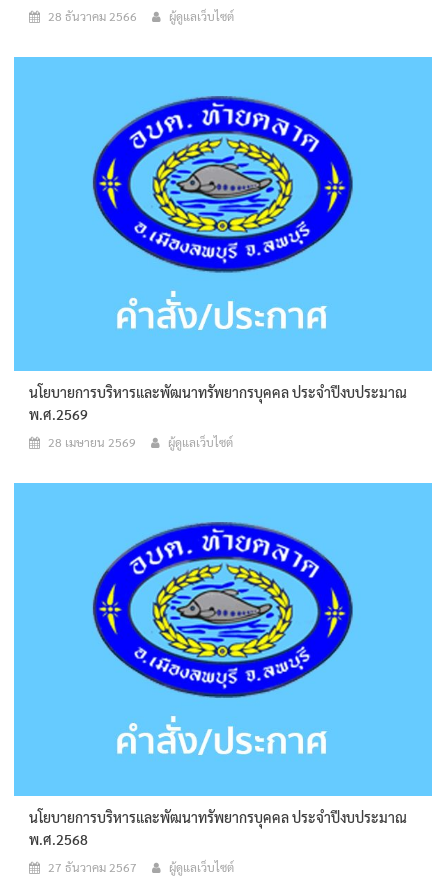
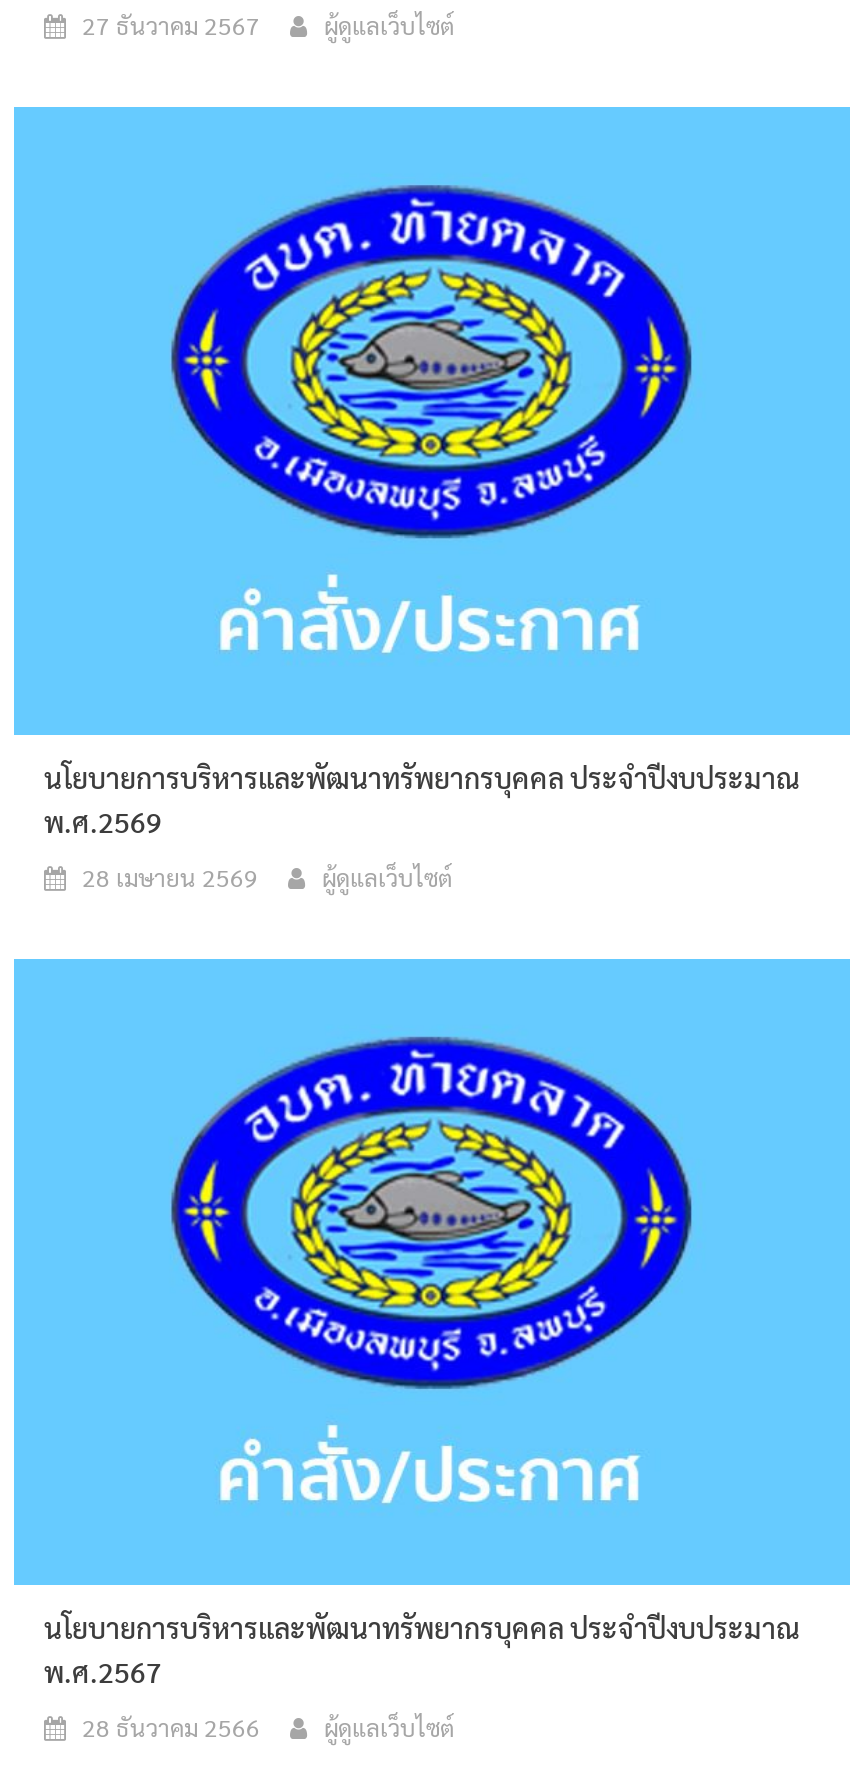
moved down: 28 ธันวาคม 2566

- พ.ศ.2568
+ พ.ศ.2567

moved up: 27 ธันวาคม 2567
